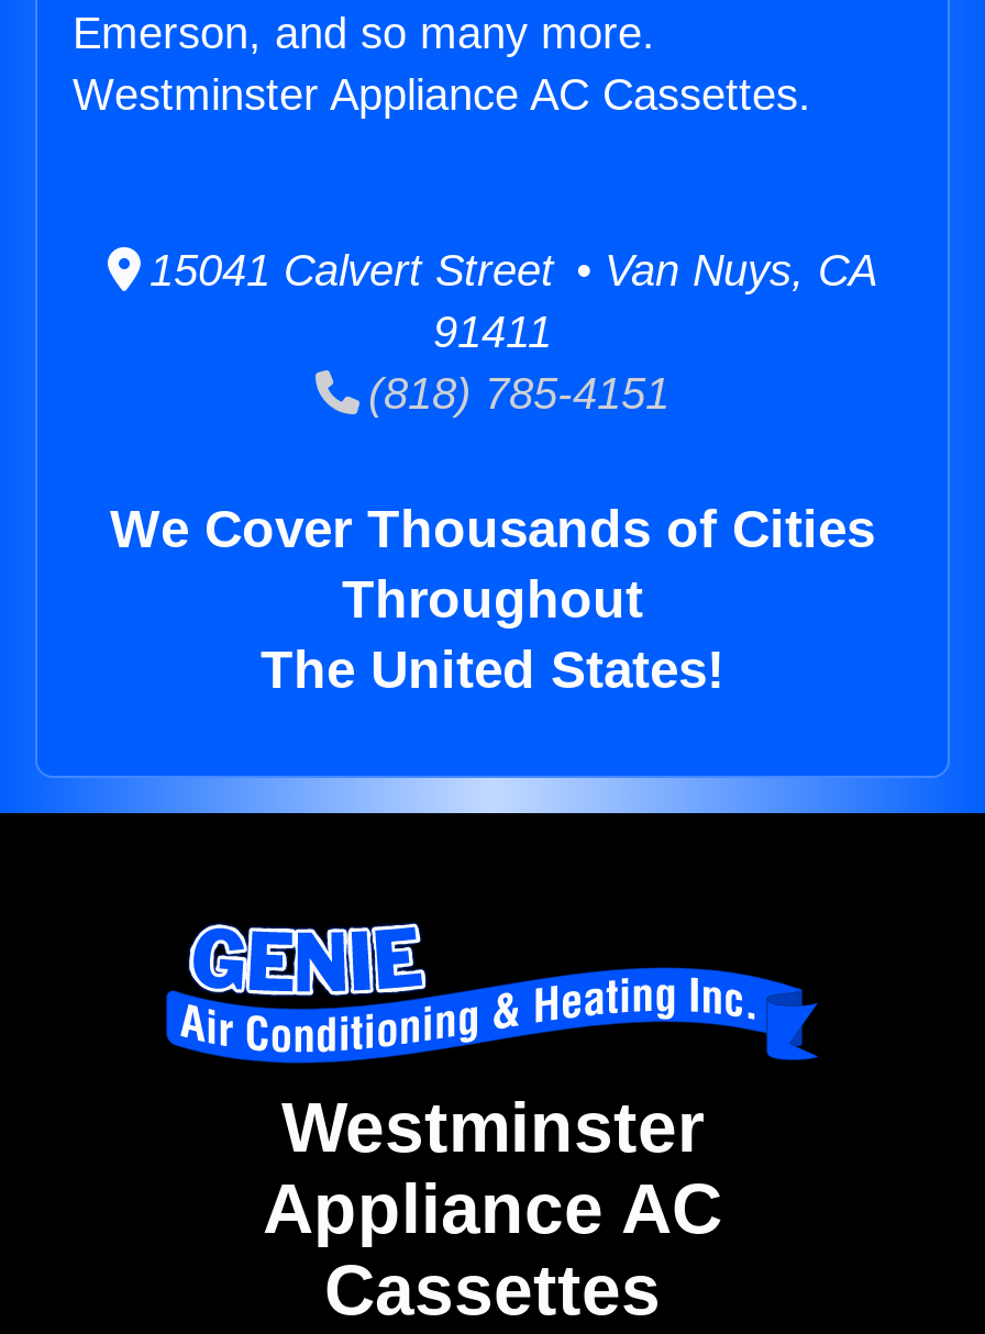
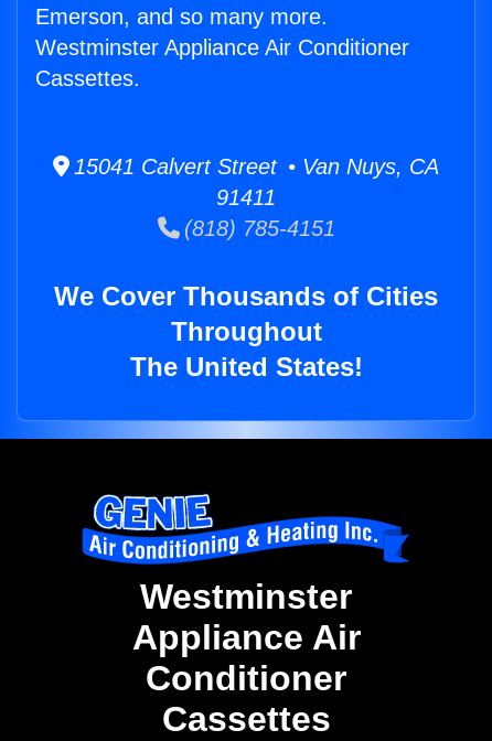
- Westminster Appliance AC Cassettes.
+ Westminster Appliance Air Conditioner
+ Cassettes.

- Appliance AC
+ Appliance Air
+ Conditioner
